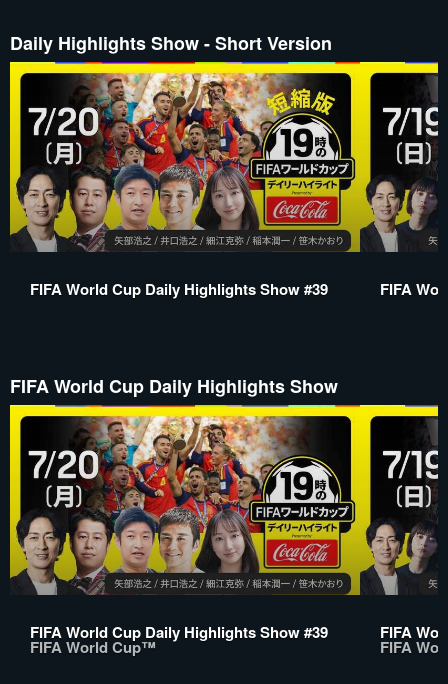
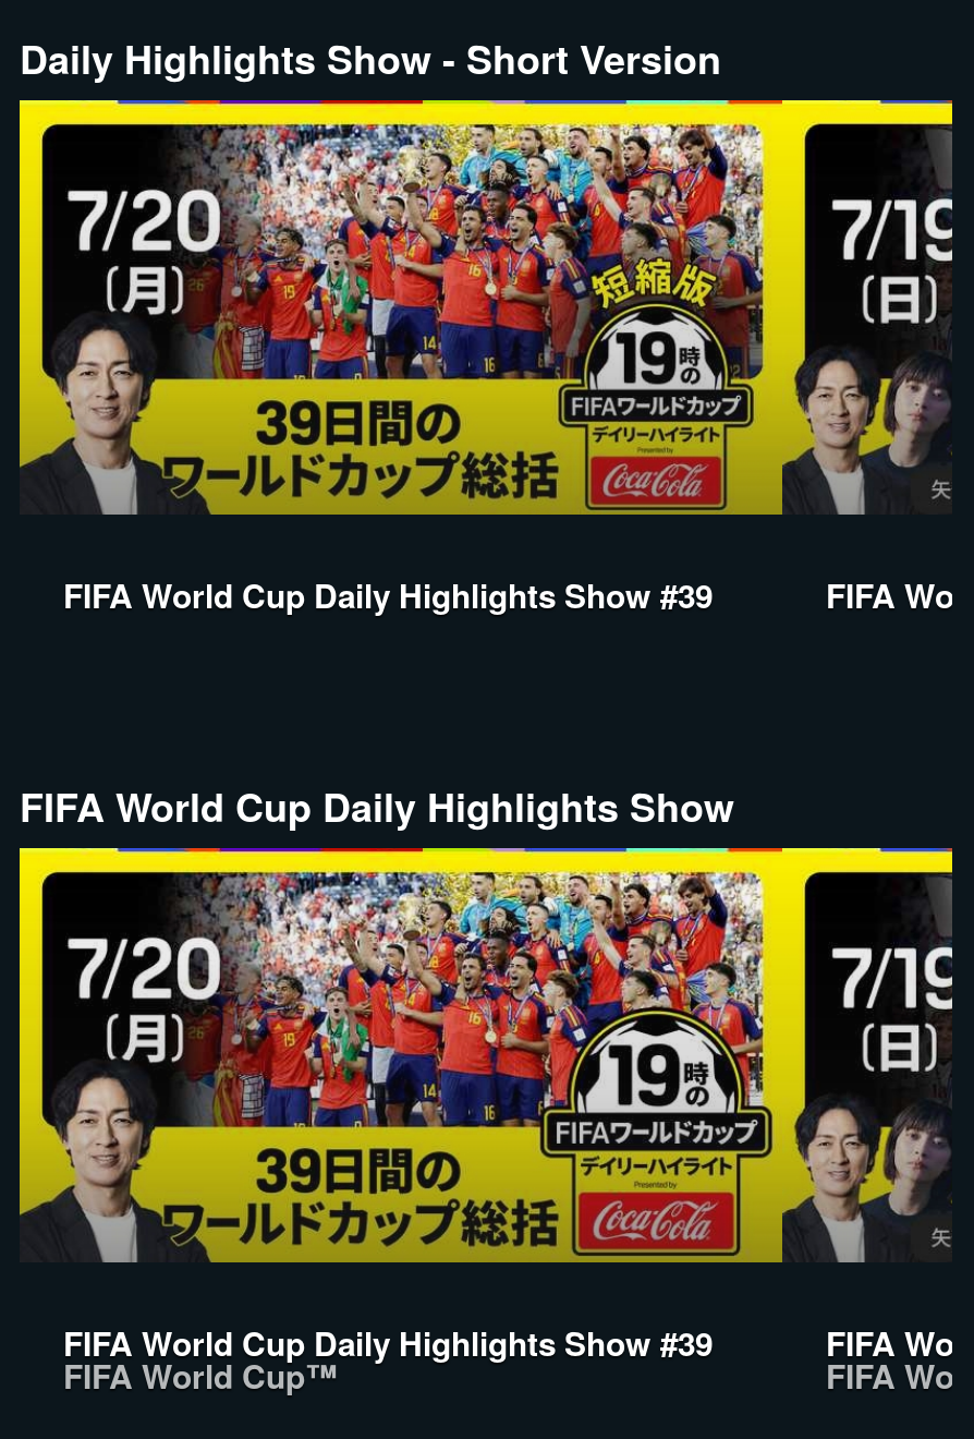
- [image]
+ [image]

- [image]
+ [image]
